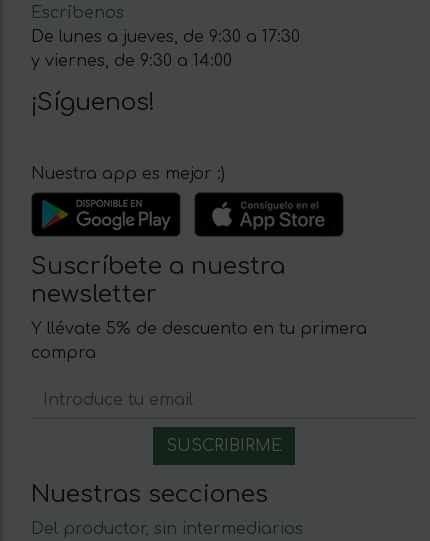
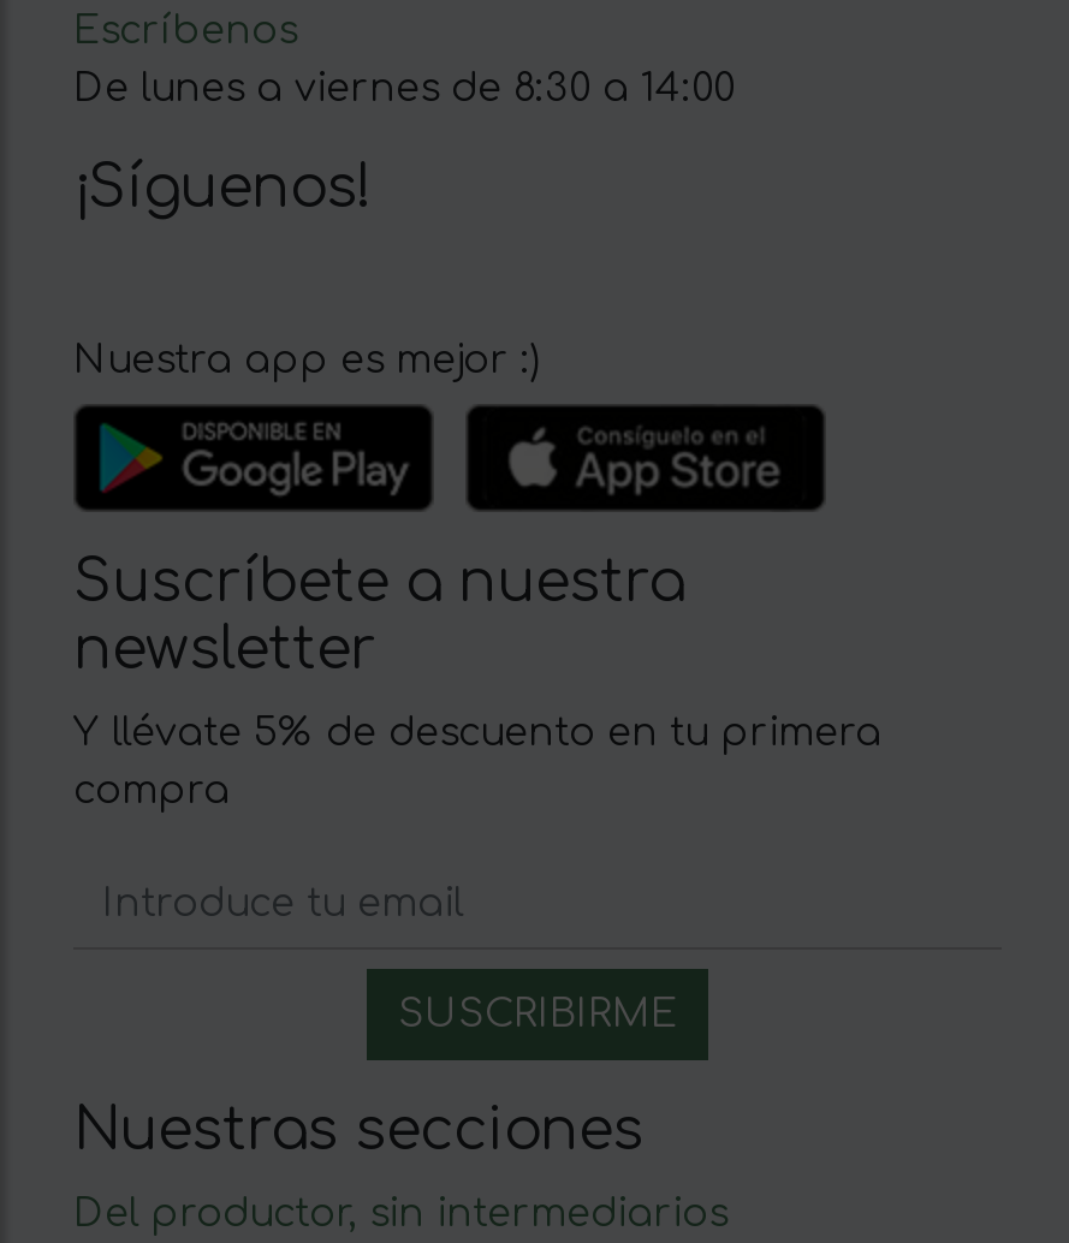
- De lunes a jueves, de 9:30 a 17:30
- y viernes, de 9:30 a 14:00
+ De lunes a viernes de 8:30 a 14:00
